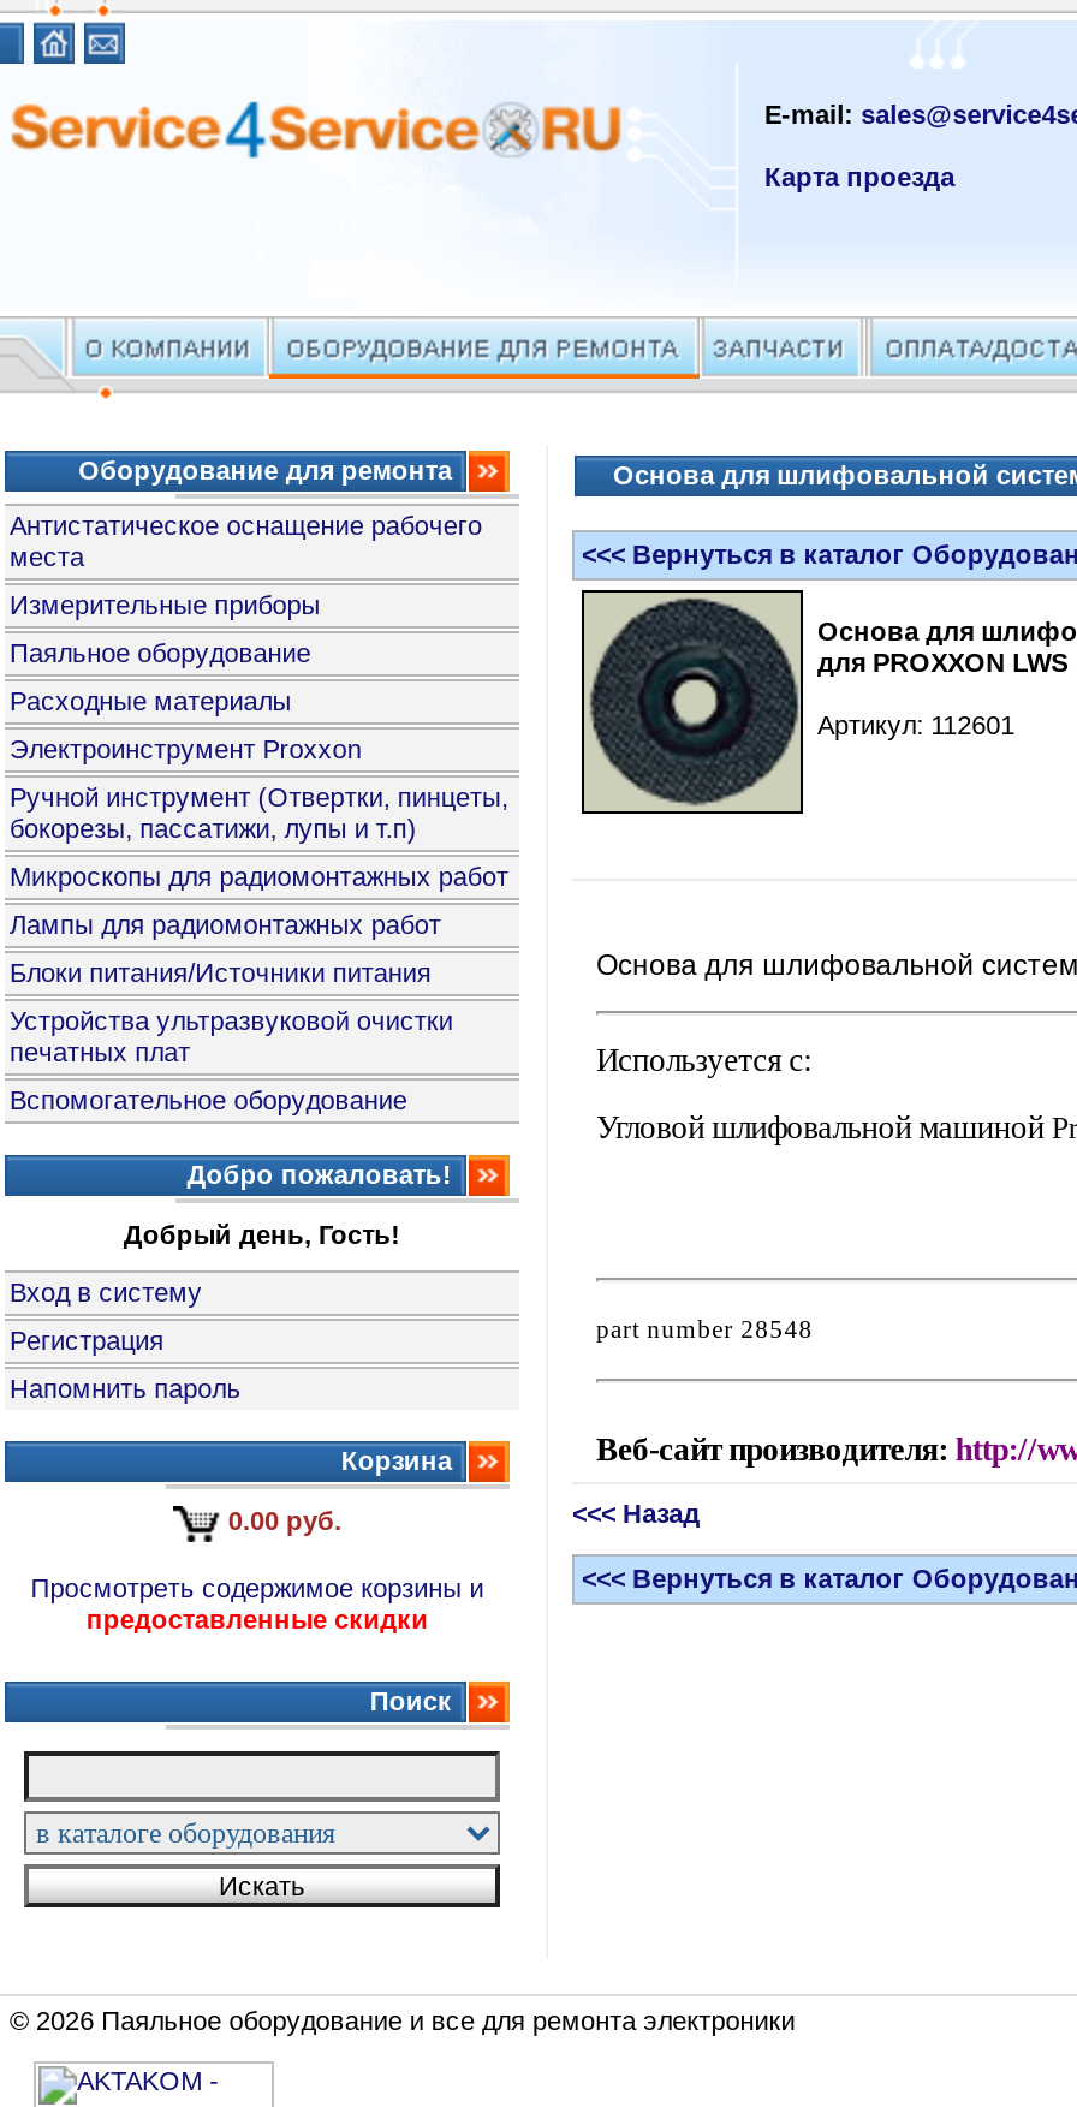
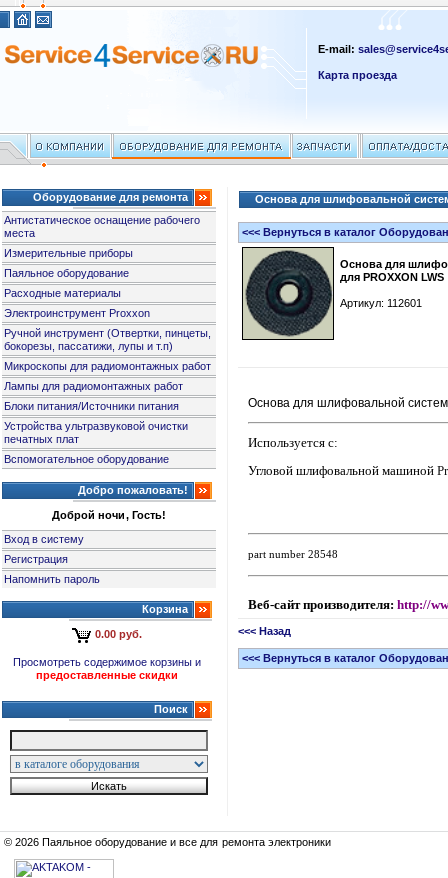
- Добрый день, Гость!
+ Доброй ночи, Гость!
